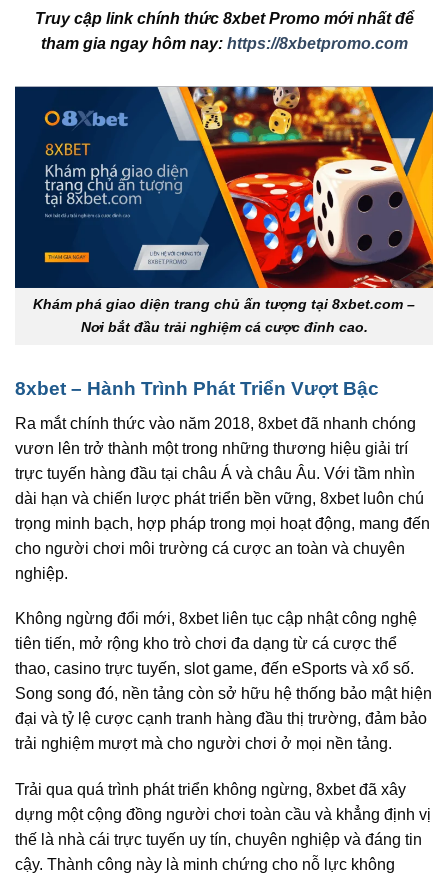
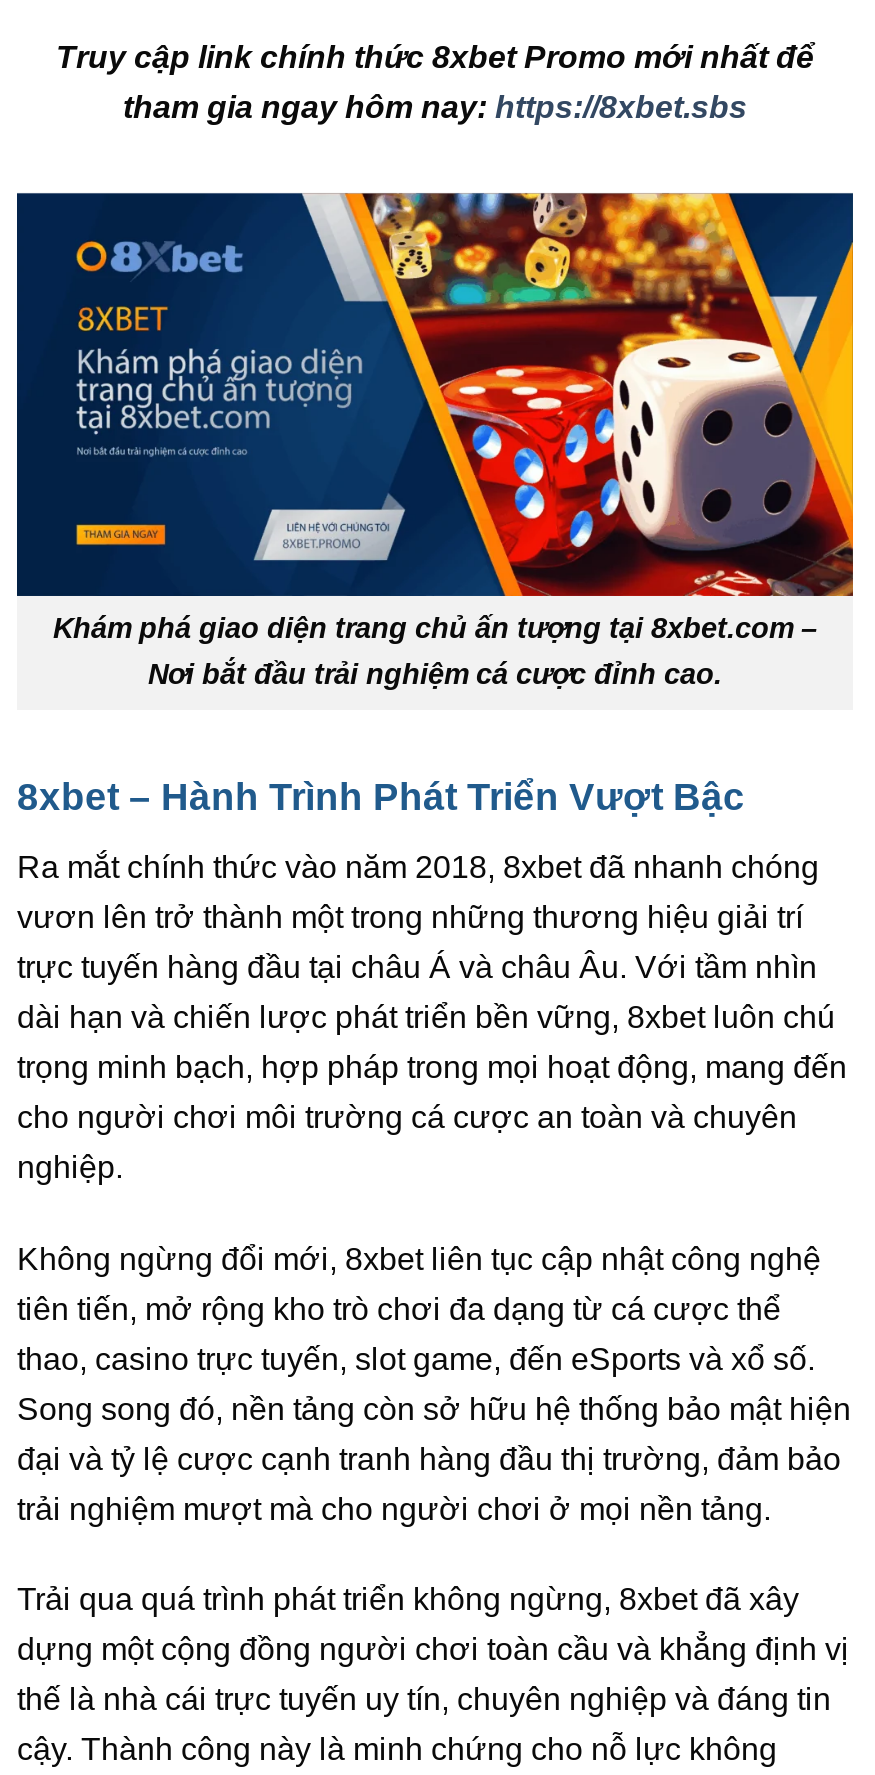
- tham gia ngay hôm nay: https://8xbetpromo.com
+ tham gia ngay hôm nay: https://8xbet.sbs
